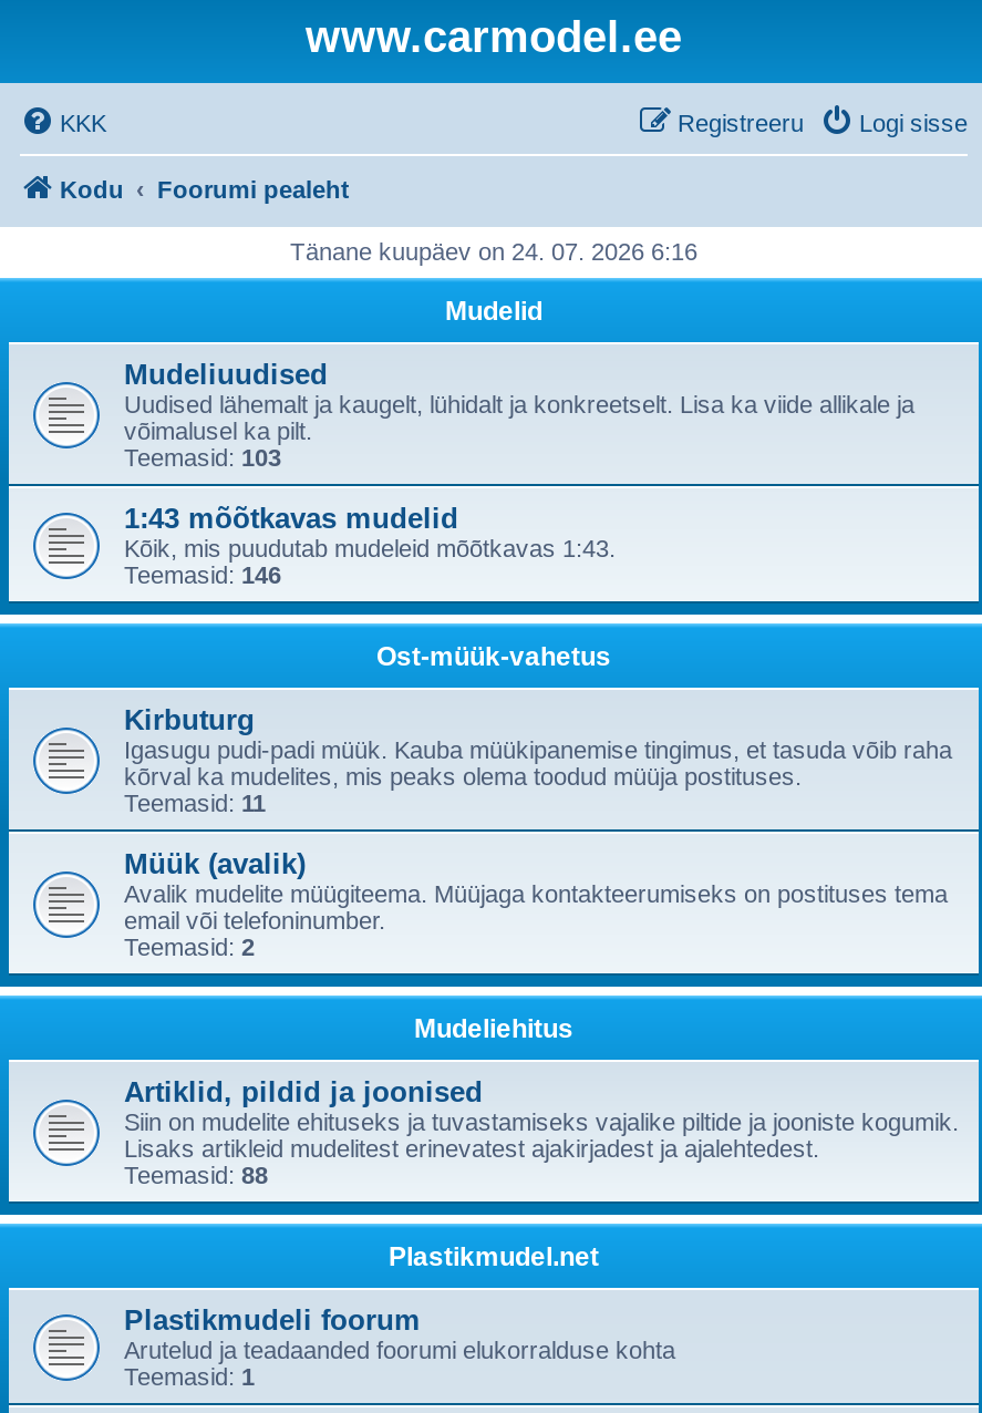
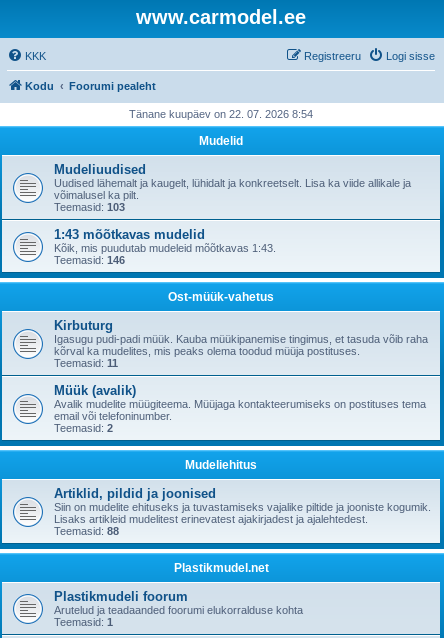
- Tänane kuupäev on 24. 07. 2026 6:16
+ Tänane kuupäev on 22. 07. 2026 8:54
